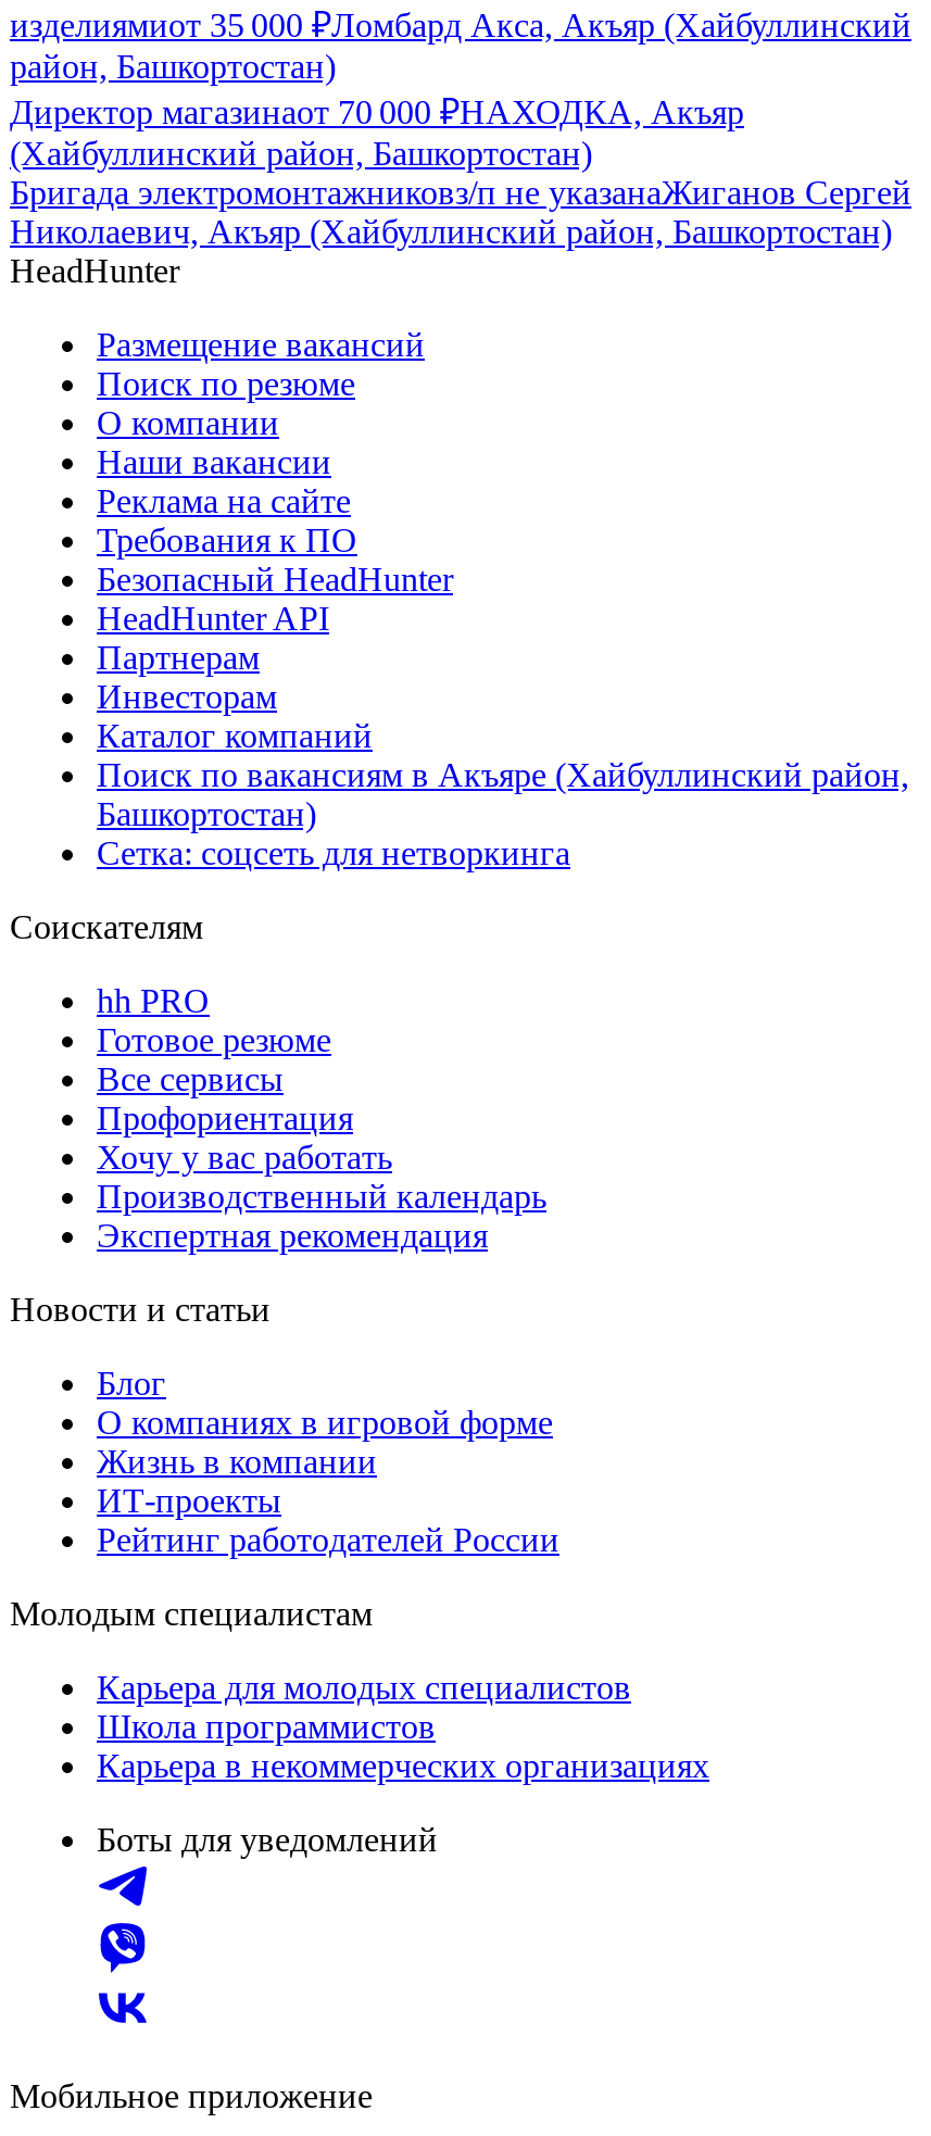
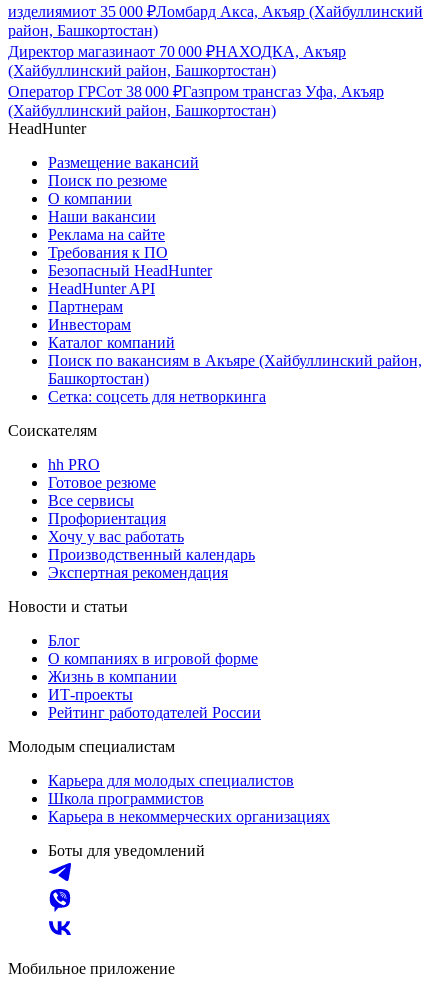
- Бригада электромонтажниковз/п не указанаЖиганов Сергей
- Николаевич, Акъяр (Хайбуллинский район, Башкортостан)
+ Оператор ГРСот 38 000 ₽Газпром трансгаз Уфа, Акъяр
+ (Хайбуллинский район, Башкортостан)
